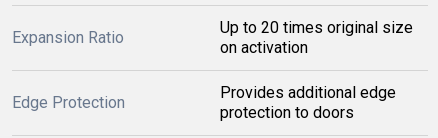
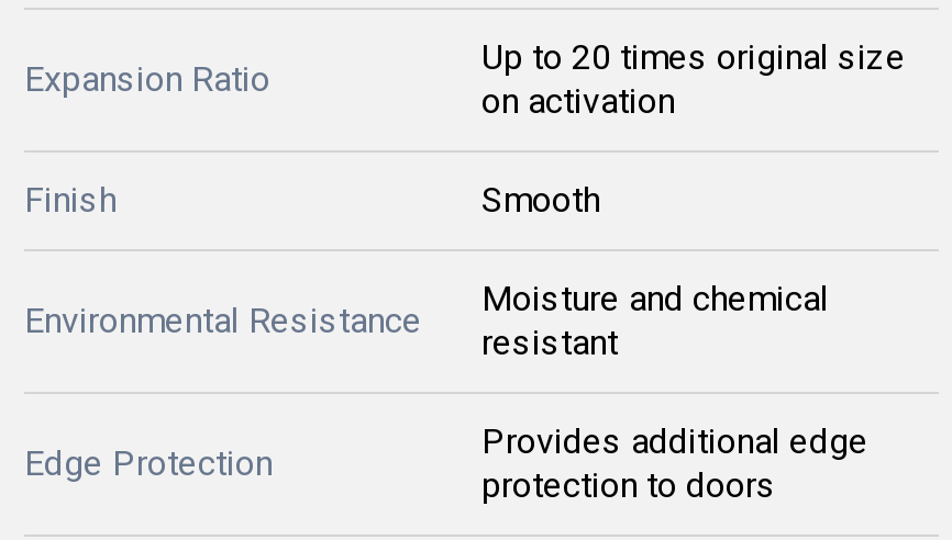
+ Finish
+ Smooth
+ Environmental Resistance

+ Moisture and chemical
+ resistant
